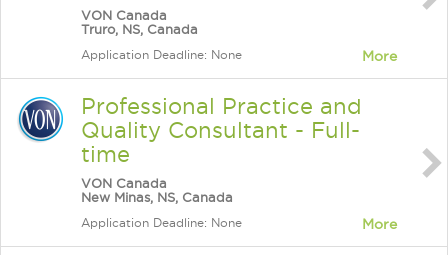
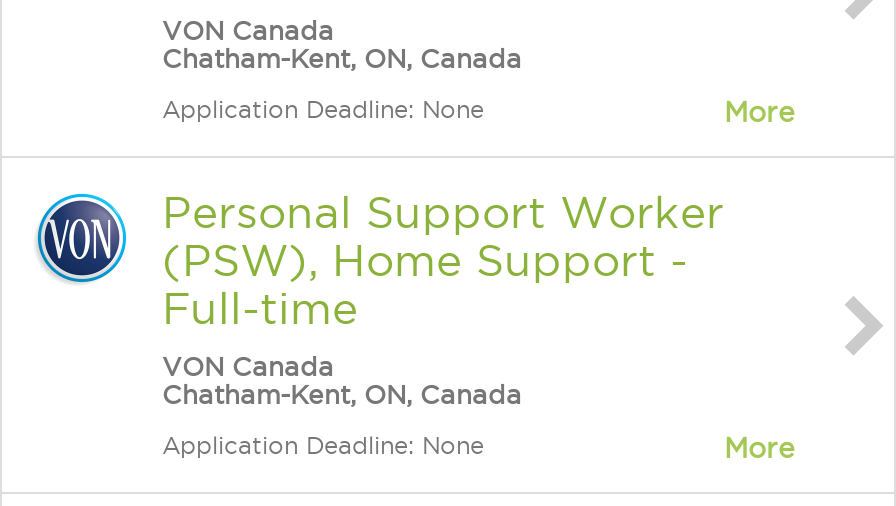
- Truro, NS, Canada
+ Chatham-Kent, ON, Canada

- Professional Practice and
- Quality Consultant - Full-
- time
+ Personal Support Worker
+ (PSW), Home Support -
+ Full-time

- New Minas, NS, Canada
+ Chatham-Kent, ON, Canada
